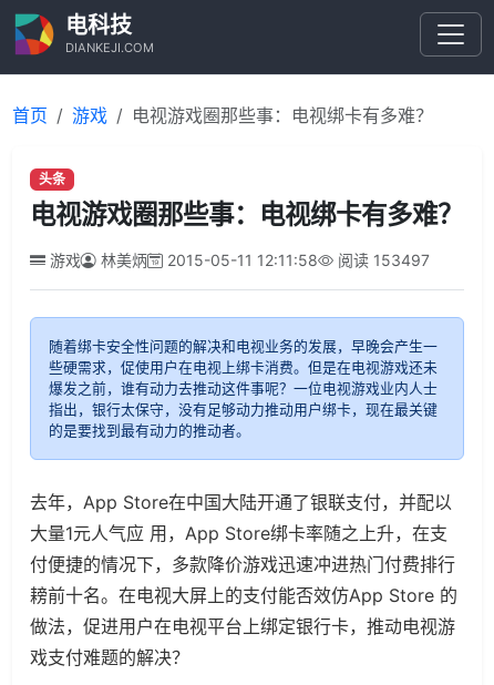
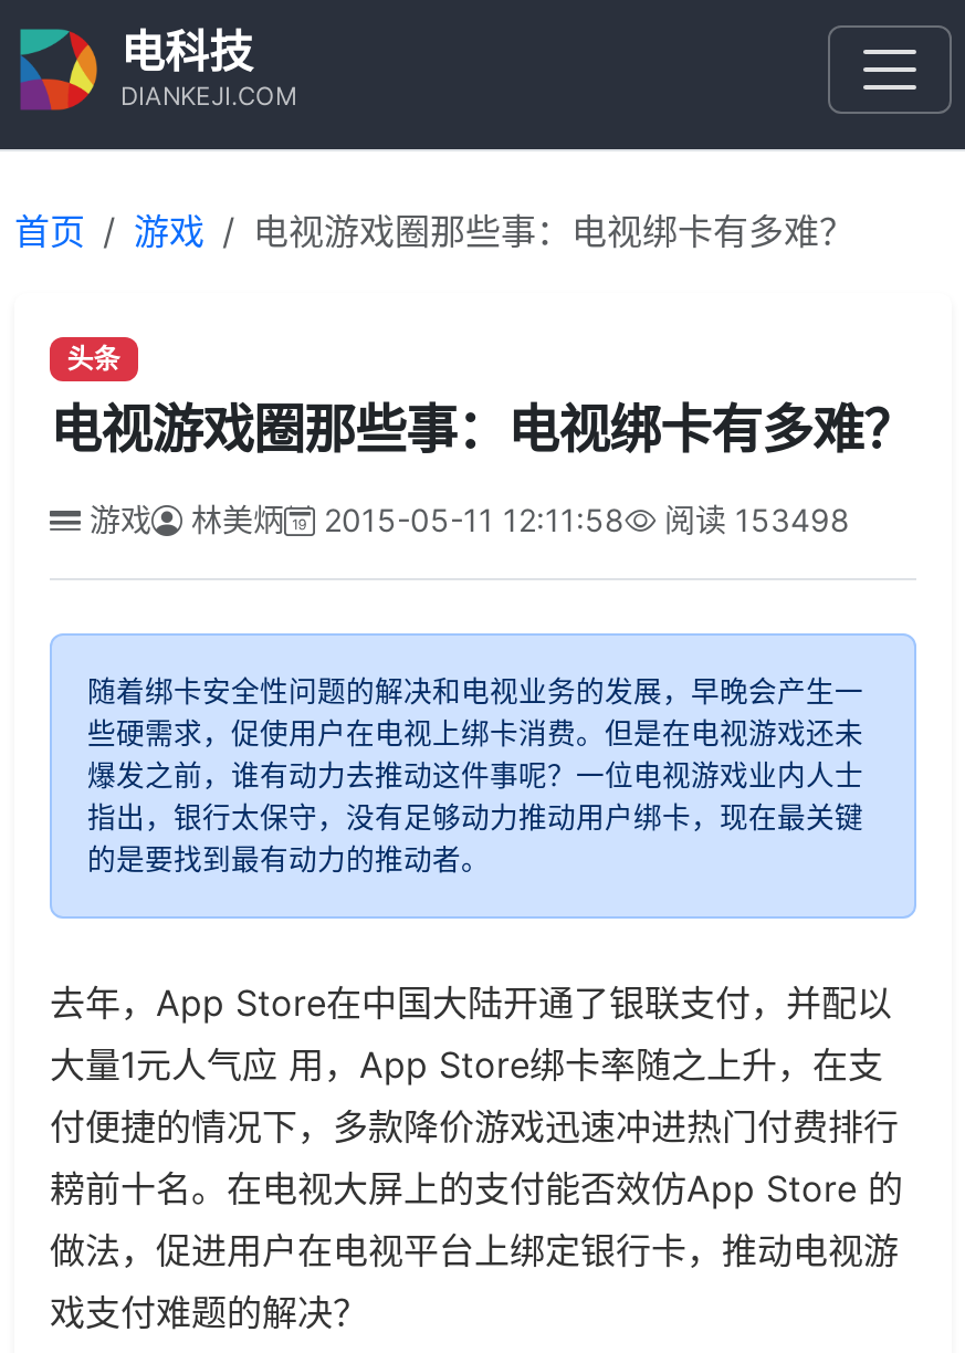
- 游戏 林美炳 2015-05-11 12:11:58 阅读153497
+ 游戏 林美炳 2015-05-11 12:11:58 阅读153498
